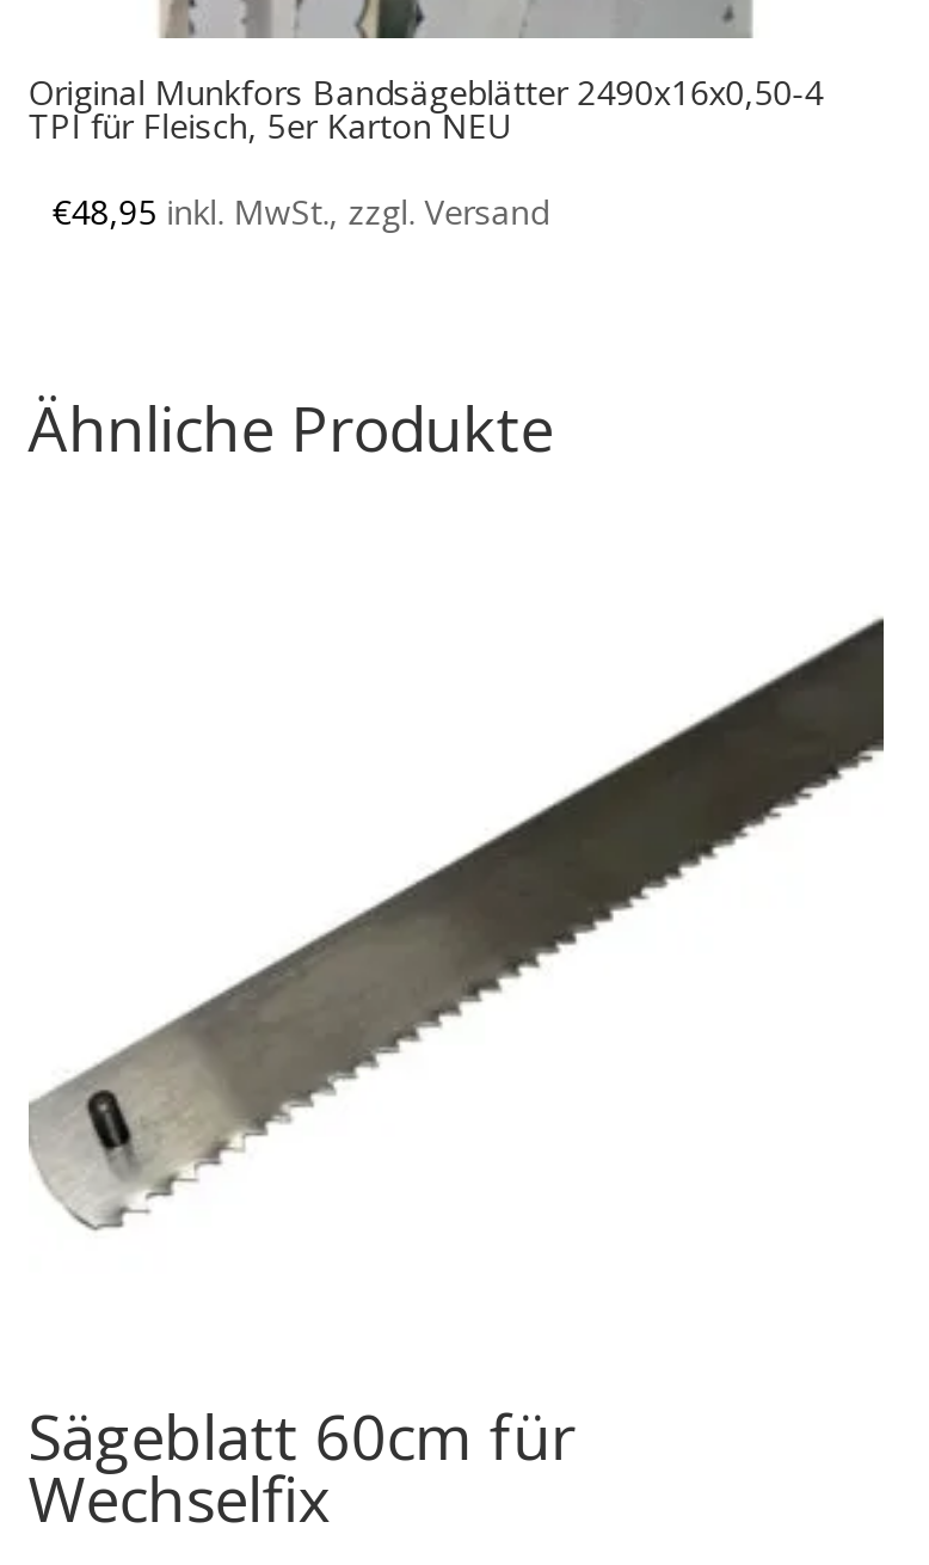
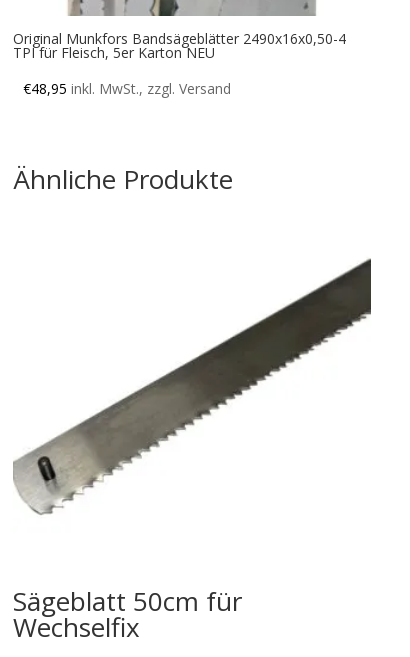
- Sägeblatt 60cm für
+ Sägeblatt 50cm für
